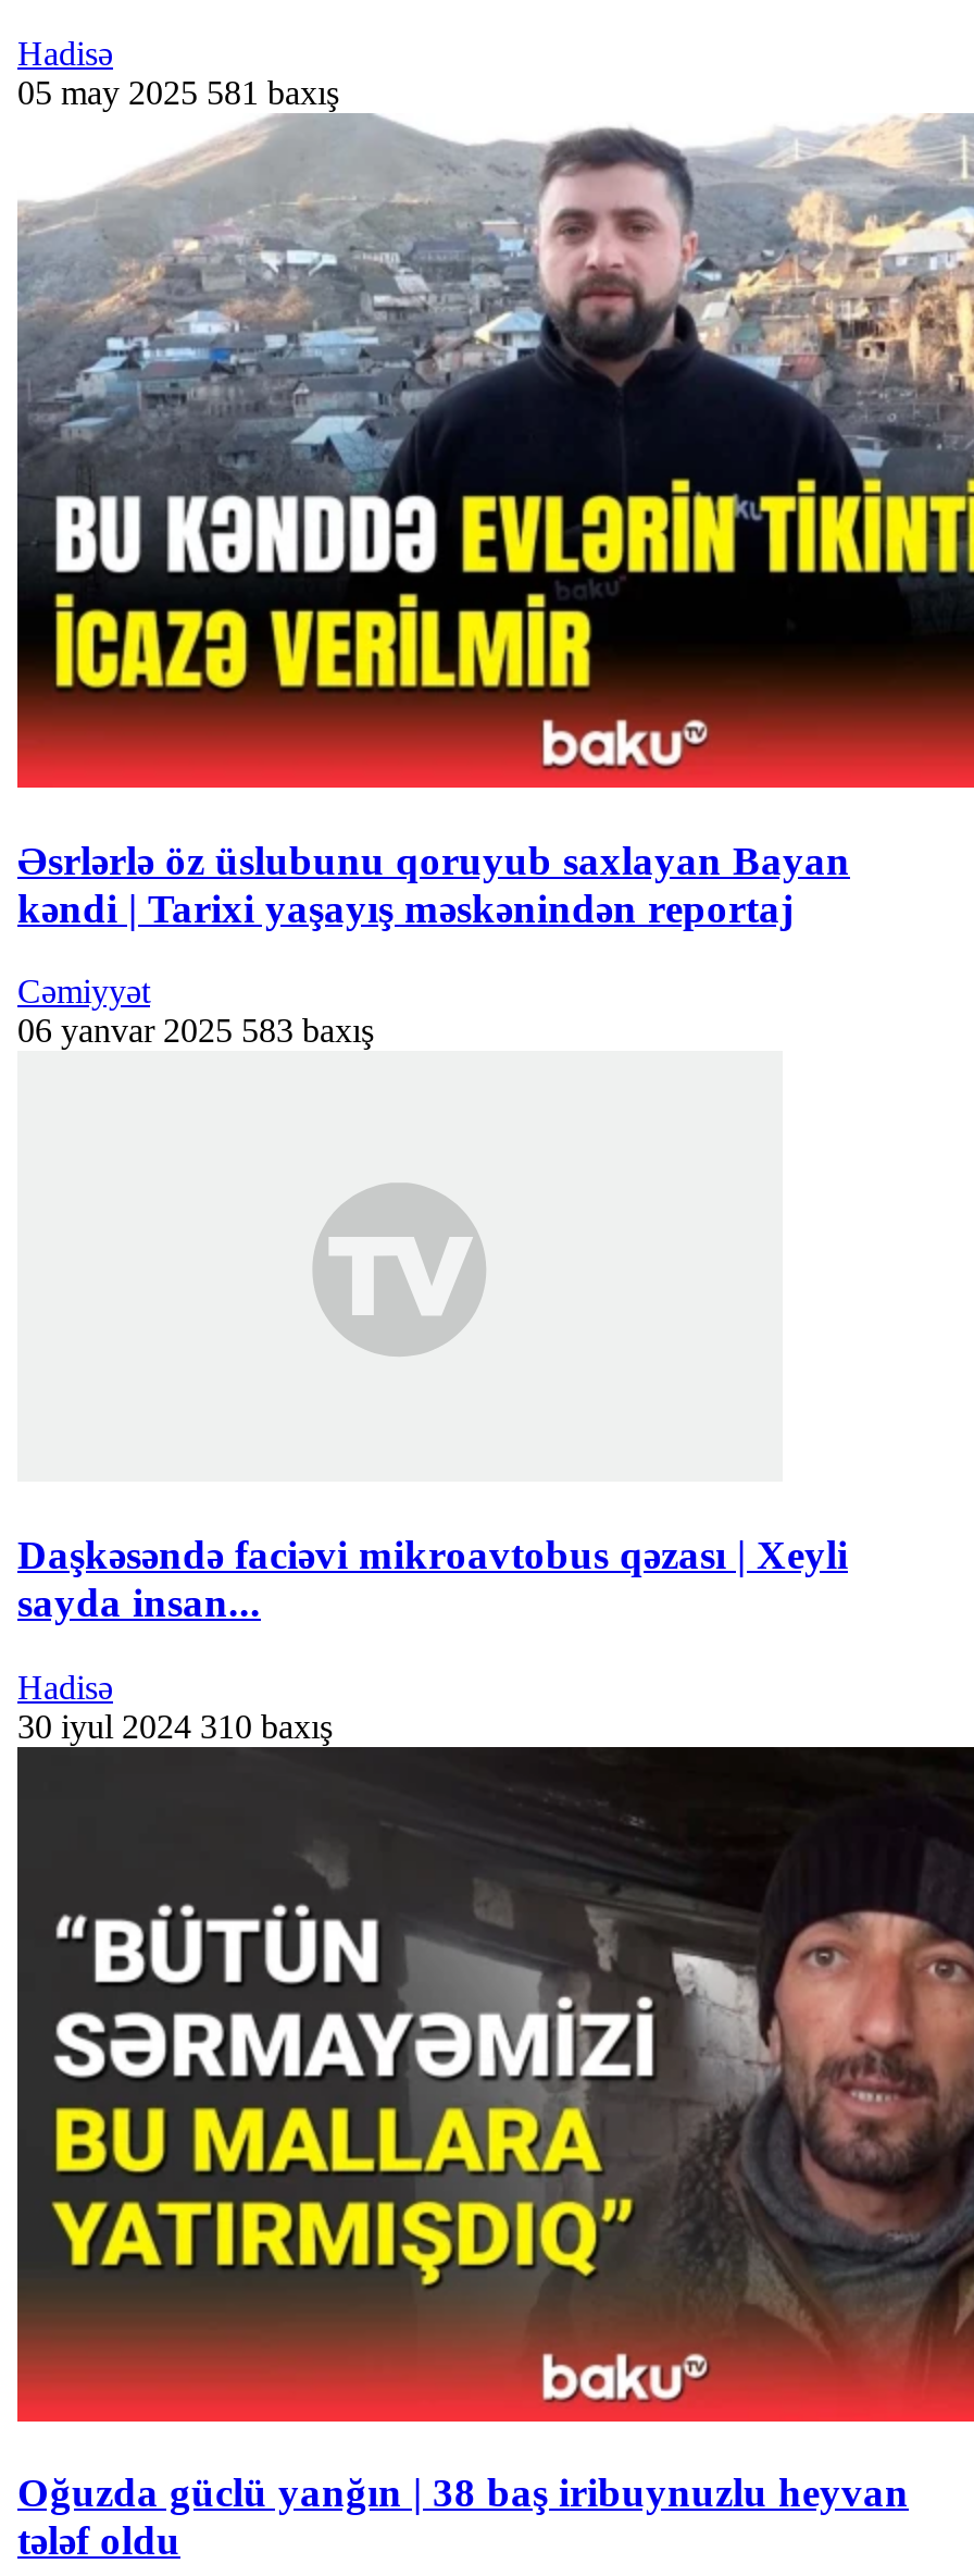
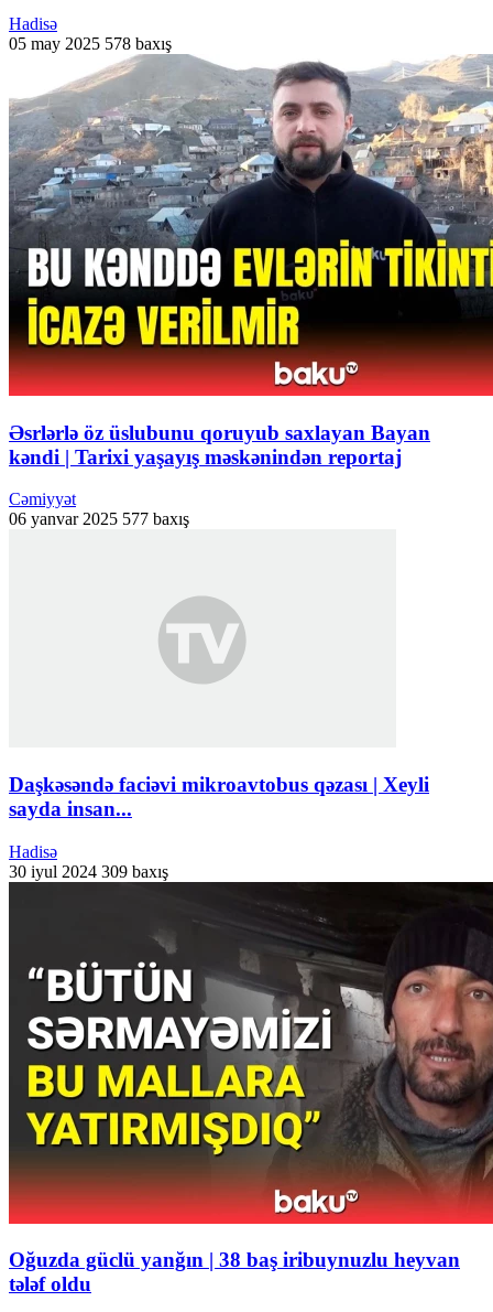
- 05 may 2025 581 baxış
+ 05 may 2025 578 baxış

- 06 yanvar 2025 583 baxış
+ 06 yanvar 2025 577 baxış

- 30 iyul 2024 310 baxış
+ 30 iyul 2024 309 baxış
